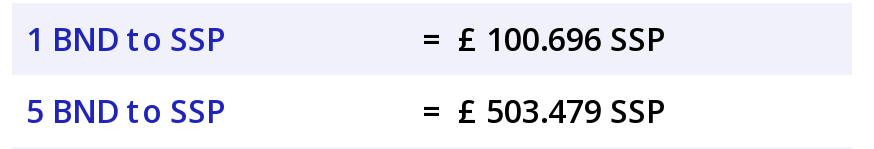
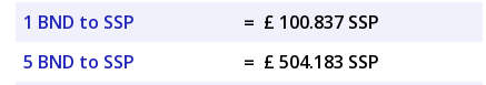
- = £ 100.696 SSP
+ = £ 100.837 SSP

- = £ 503.479 SSP
+ = £ 504.183 SSP
